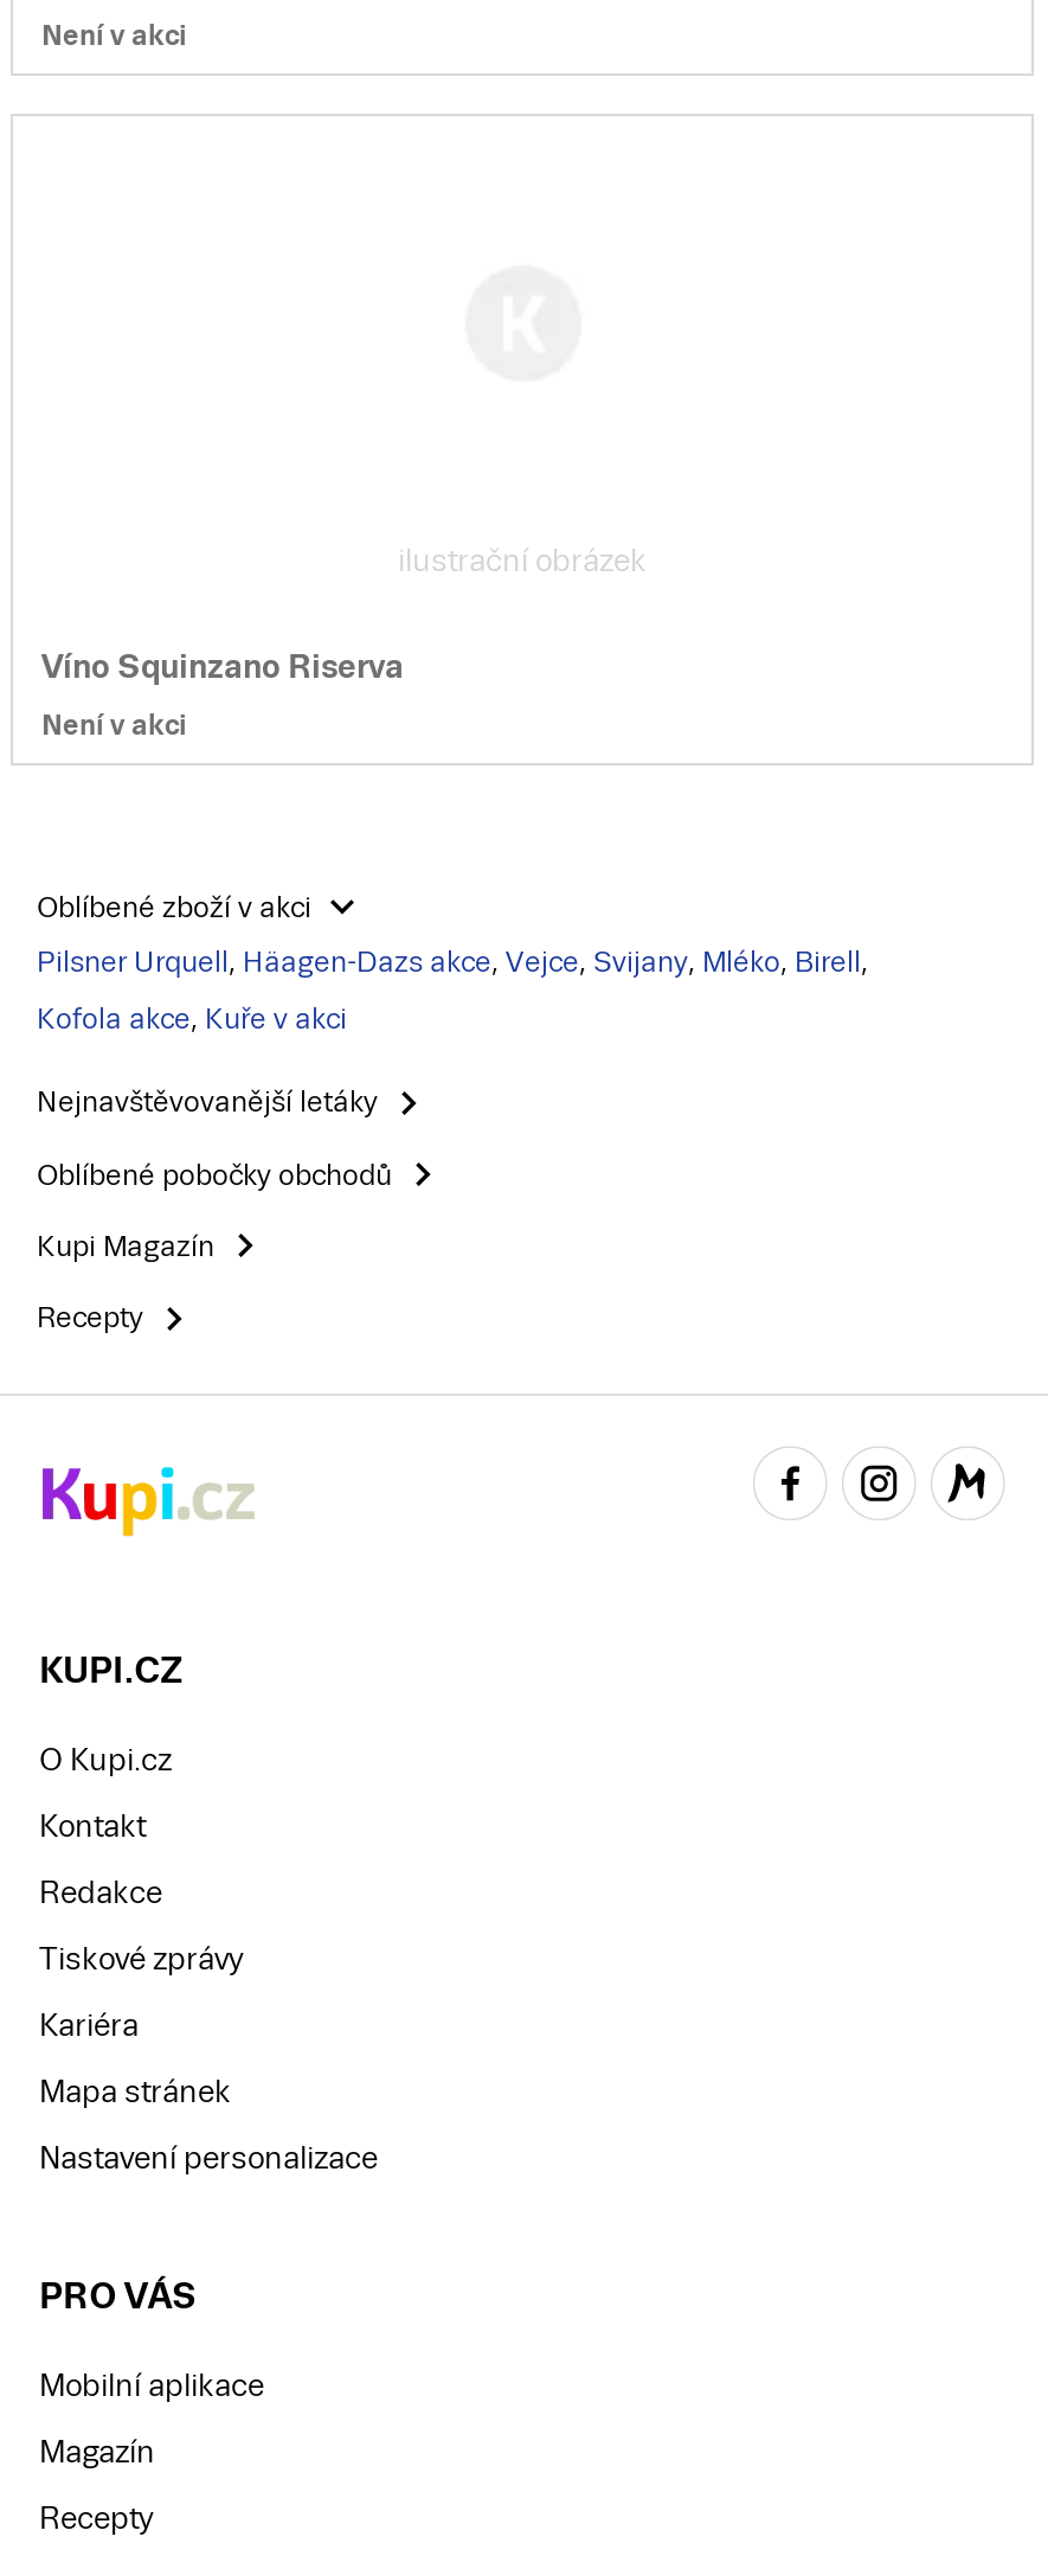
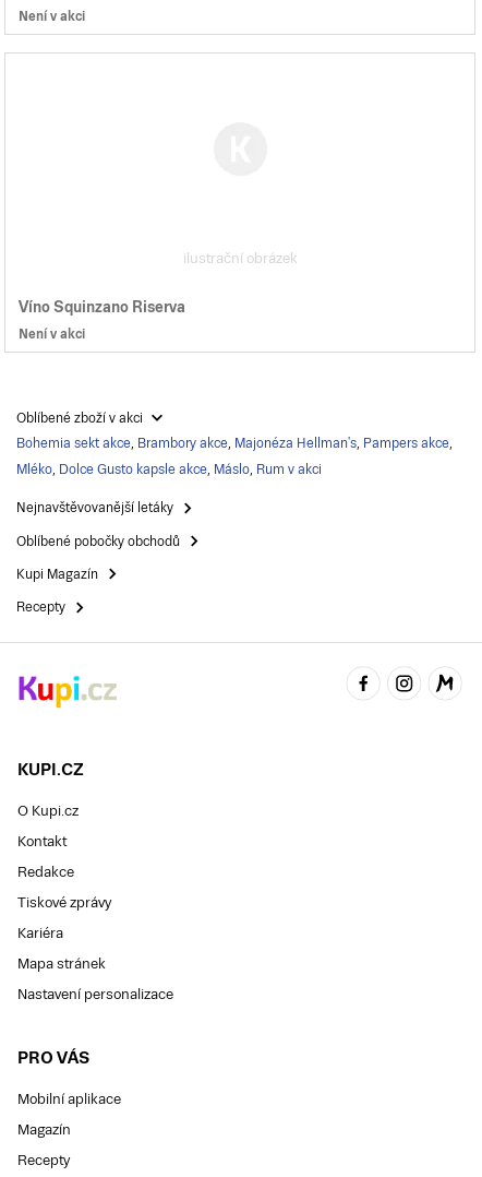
- Pilsner Urquell, Häagen-Dazs akce, Vejce, Svijany, Mléko, Birell,
+ Bohemia sekt akce, Brambory akce, Majonéza Hellman's, Pampers akce,

- Kofola akce, Kuře v akci
+ Mléko, Dolce Gusto kapsle akce, Máslo, Rum v akci
